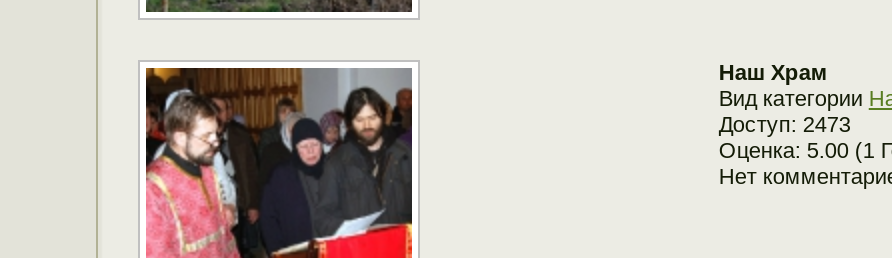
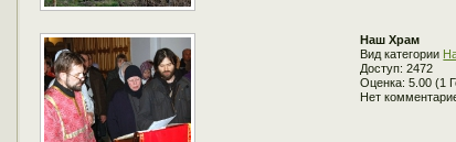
- Доступ: 2473
+ Доступ: 2472
